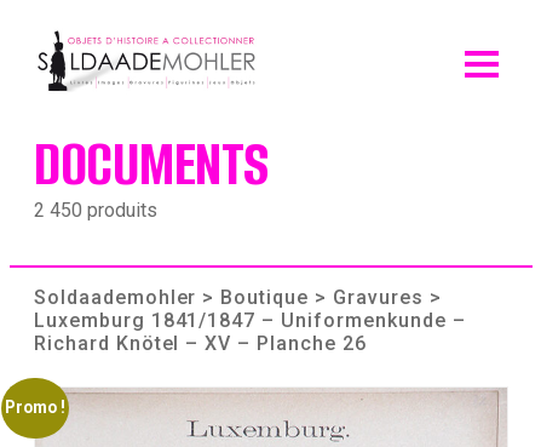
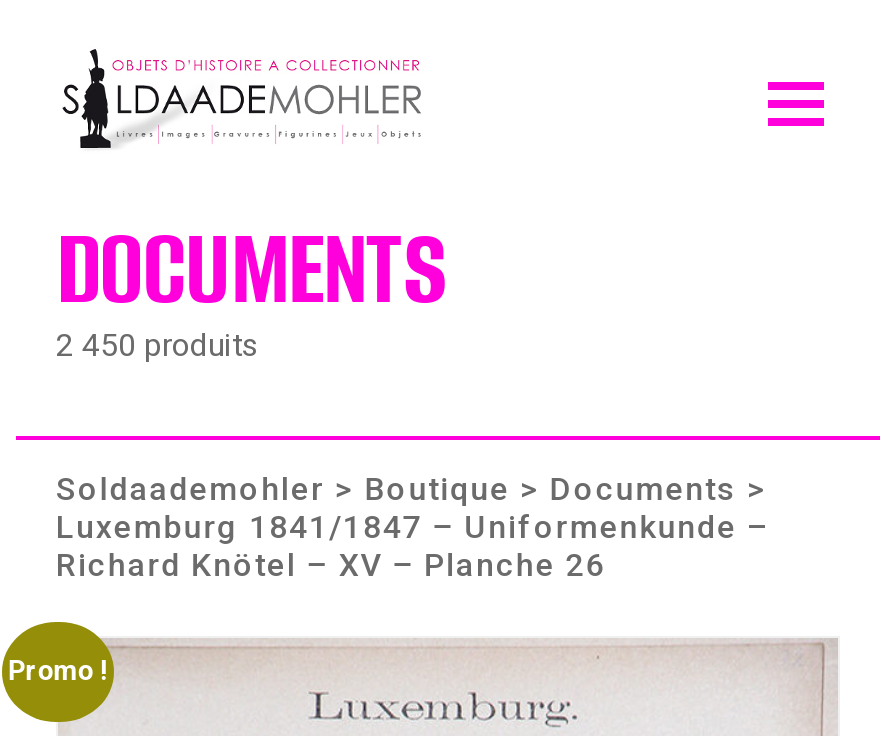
- Soldaademohler > Boutique > Gravures >
+ Soldaademohler > Boutique > Documents >
